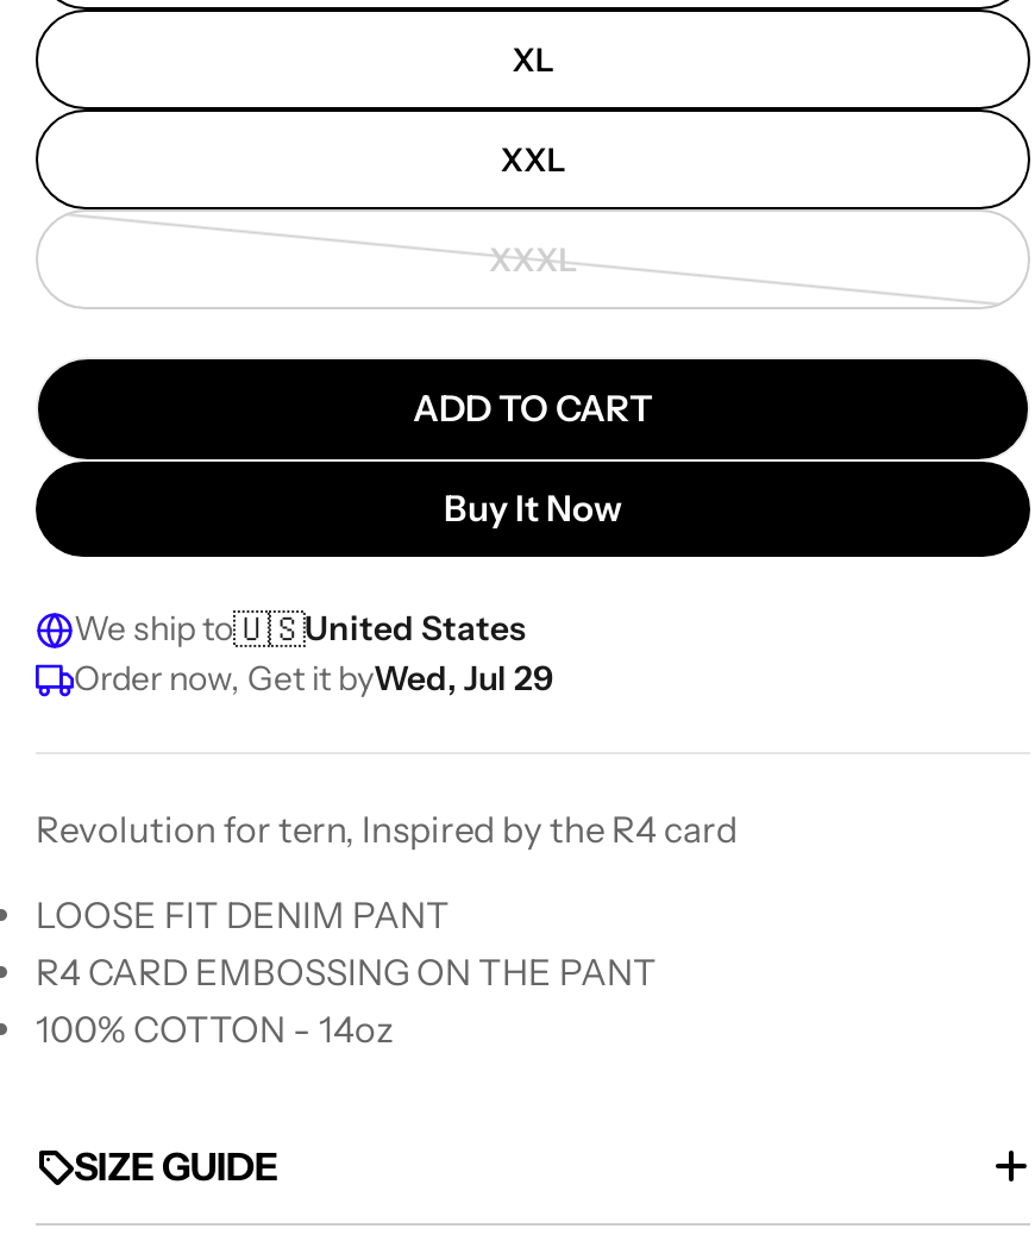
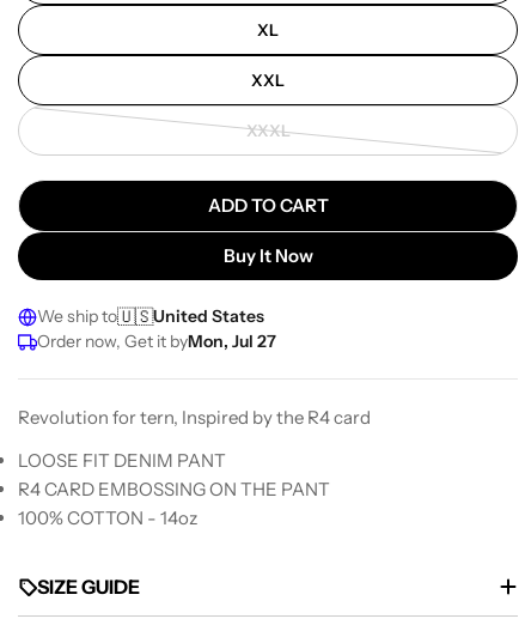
- Order now, Get it byWed, Jul 29
+ Order now, Get it byMon, Jul 27
